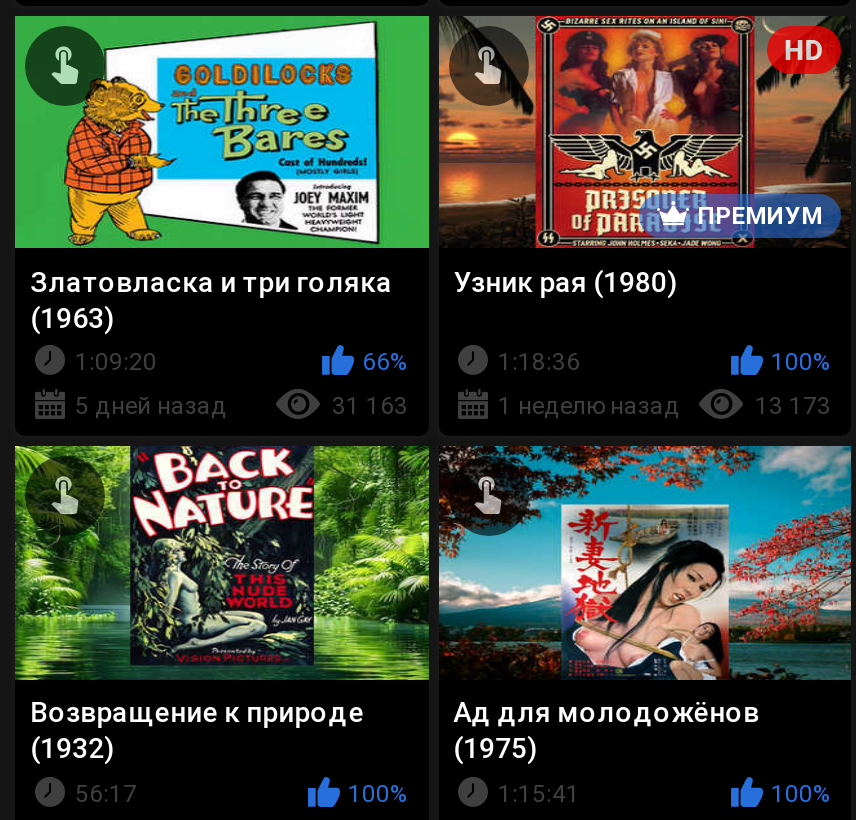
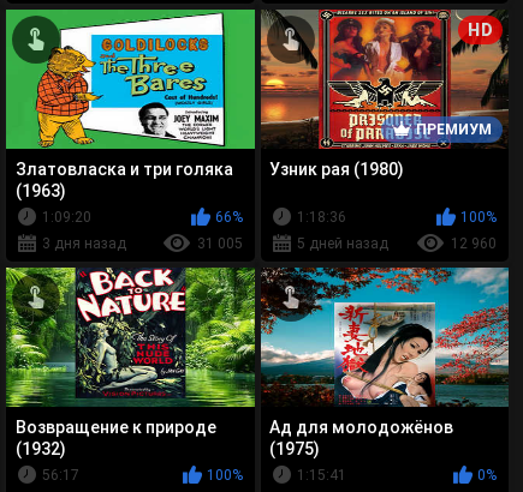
- 5 дней назад
+ 3 дня назад

- 31 163
+ 31 005

- 1 неделю назад
+ 5 дней назад

- 13 173
+ 12 960

- 100%
+ 0%
